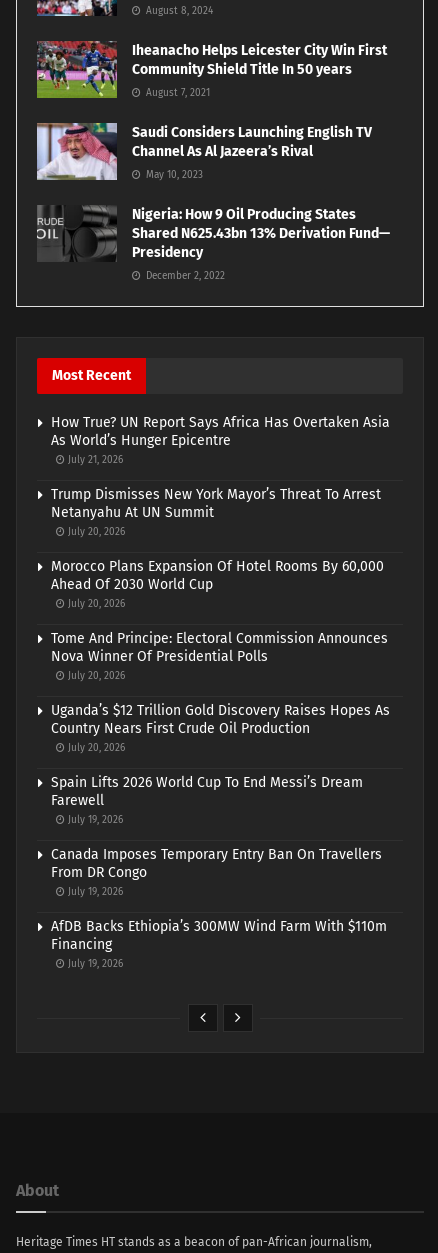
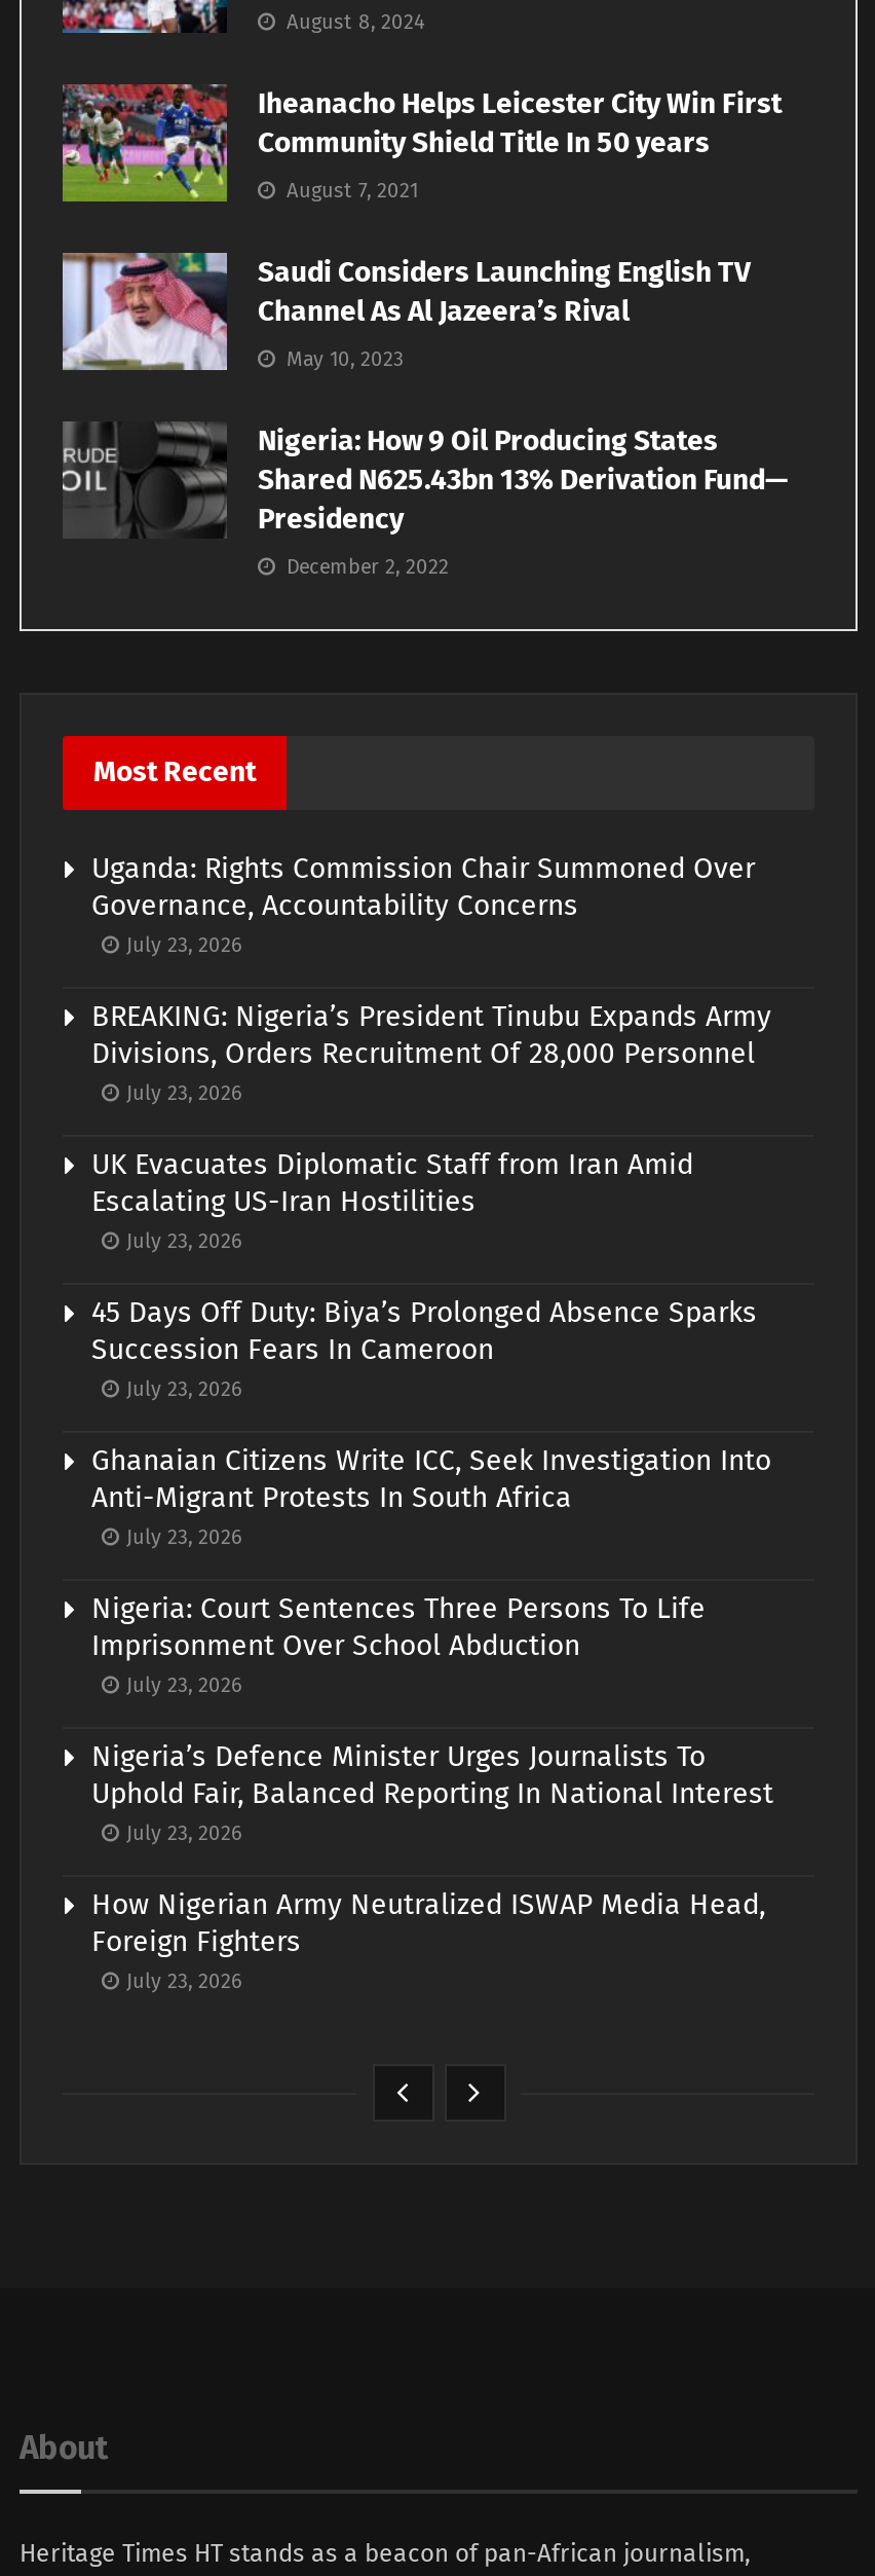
- How True? UN Report Says Africa Has Overtaken Asia
- As World’s Hunger Epicentre
- July 21, 2026
+ Uganda: Rights Commission Chair Summoned Over
+ Governance, Accountability Concerns
+ July 23, 2026

- Trump Dismisses New York Mayor’s Threat To Arrest
- Netanyahu At UN Summit
- July 20, 2026
+ BREAKING: Nigeria’s President Tinubu Expands Army
+ Divisions, Orders Recruitment Of 28,000 Personnel
+ July 23, 2026

- Morocco Plans Expansion Of Hotel Rooms By 60,000
- Ahead Of 2030 World Cup
- July 20, 2026
+ UK Evacuates Diplomatic Staff from Iran Amid
+ Escalating US-Iran Hostilities
+ July 23, 2026

- Tome And Principe: Electoral Commission Announces
- Nova Winner Of Presidential Polls
- July 20, 2026
+ 45 Days Off Duty: Biya’s Prolonged Absence Sparks
+ Succession Fears In Cameroon
+ July 23, 2026

- Uganda’s $12 Trillion Gold Discovery Raises Hopes As
- Country Nears First Crude Oil Production
- July 20, 2026
+ Ghanaian Citizens Write ICC, Seek Investigation Into
+ Anti-Migrant Protests In South Africa
+ July 23, 2026

- Spain Lifts 2026 World Cup To End Messi’s Dream
- Farewell
- July 19, 2026
+ Nigeria: Court Sentences Three Persons To Life
+ Imprisonment Over School Abduction
+ July 23, 2026

- Canada Imposes Temporary Entry Ban On Travellers
- From DR Congo
- July 19, 2026
+ Nigeria’s Defence Minister Urges Journalists To
+ Uphold Fair, Balanced Reporting In National Interest
+ July 23, 2026

- AfDB Backs Ethiopia’s 300MW Wind Farm With $110m
- Financing
- July 19, 2026
+ How Nigerian Army Neutralized ISWAP Media Head,
+ Foreign Fighters
+ July 23, 2026
